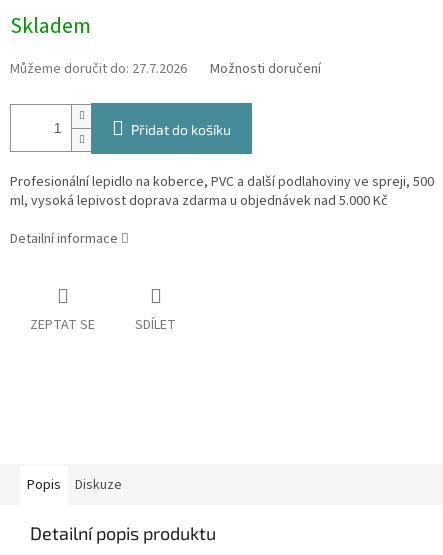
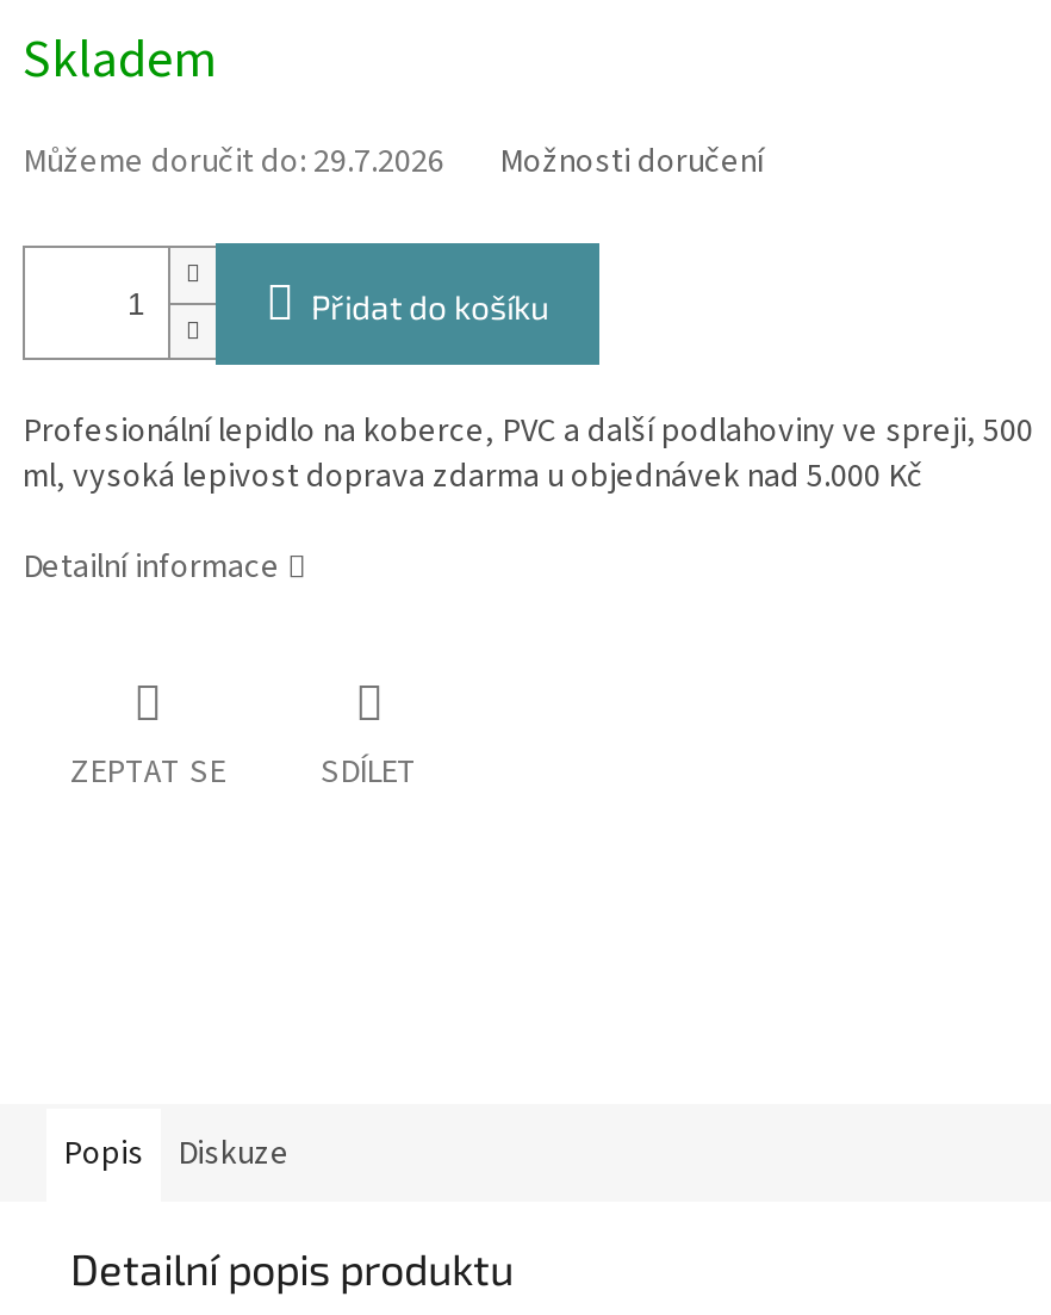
- Můžeme doručit do: 27.7.2026
+ Můžeme doručit do: 29.7.2026
